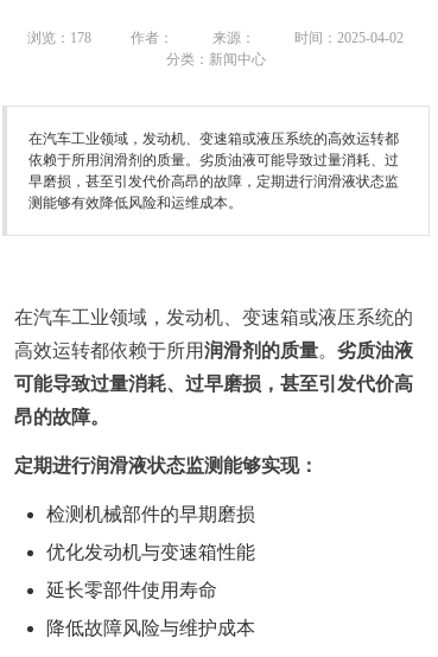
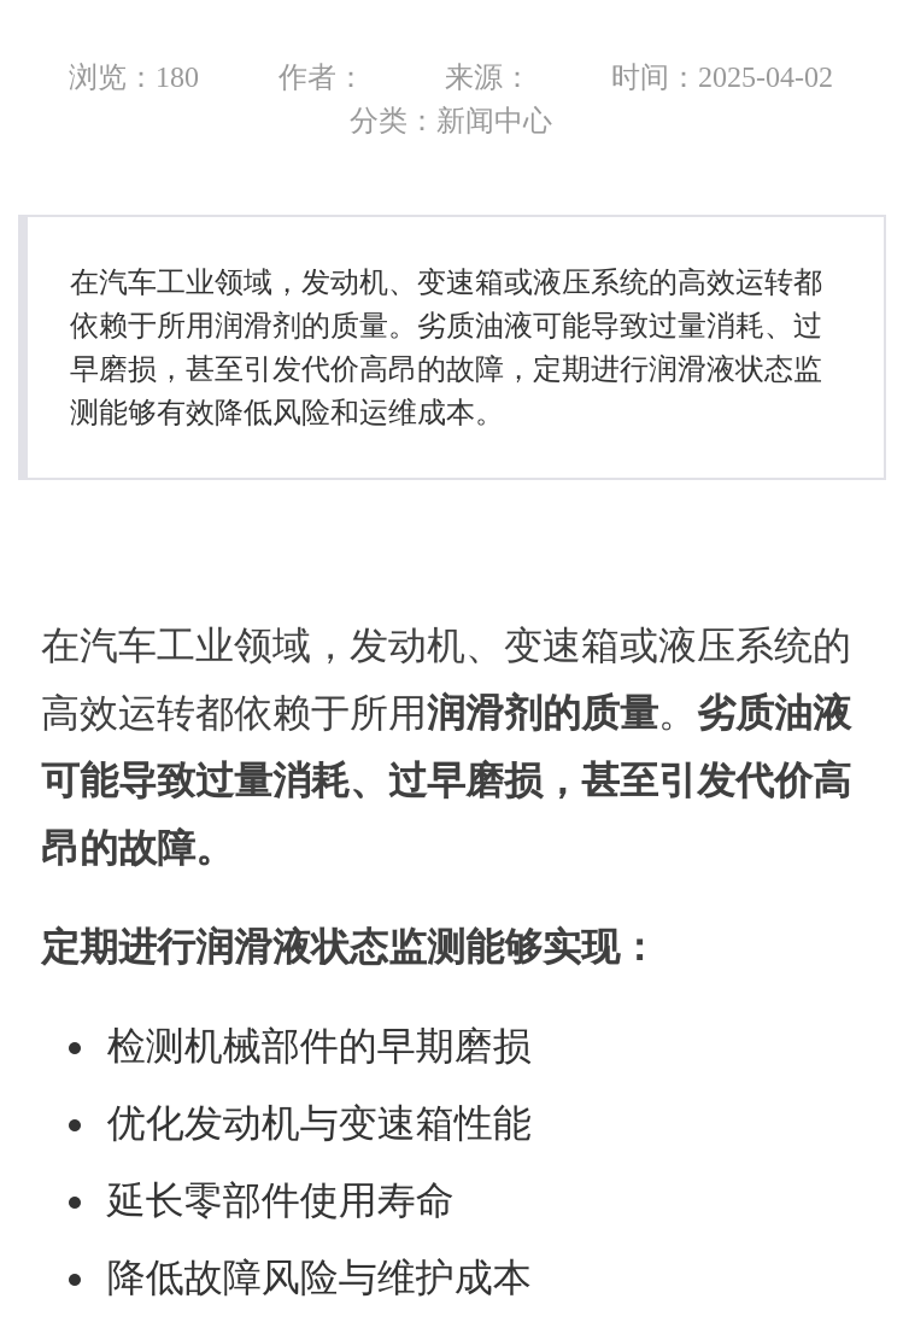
- 浏览：178
+ 浏览：180
